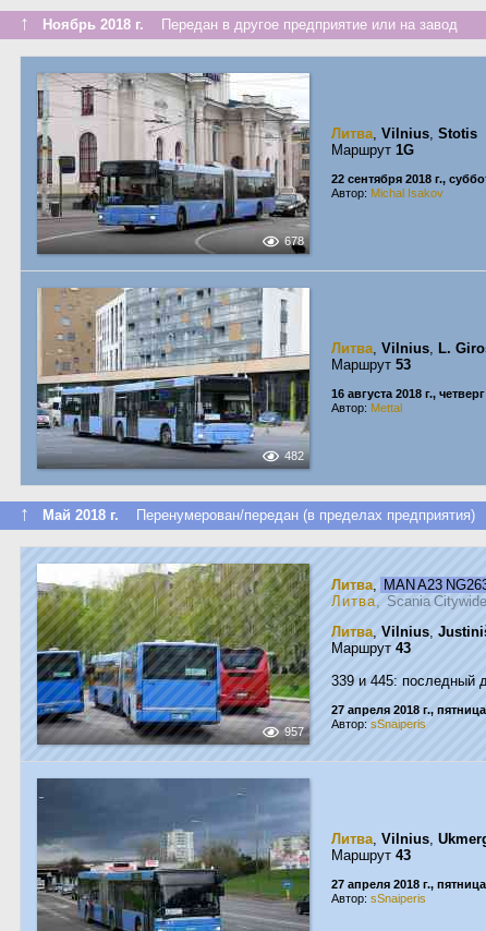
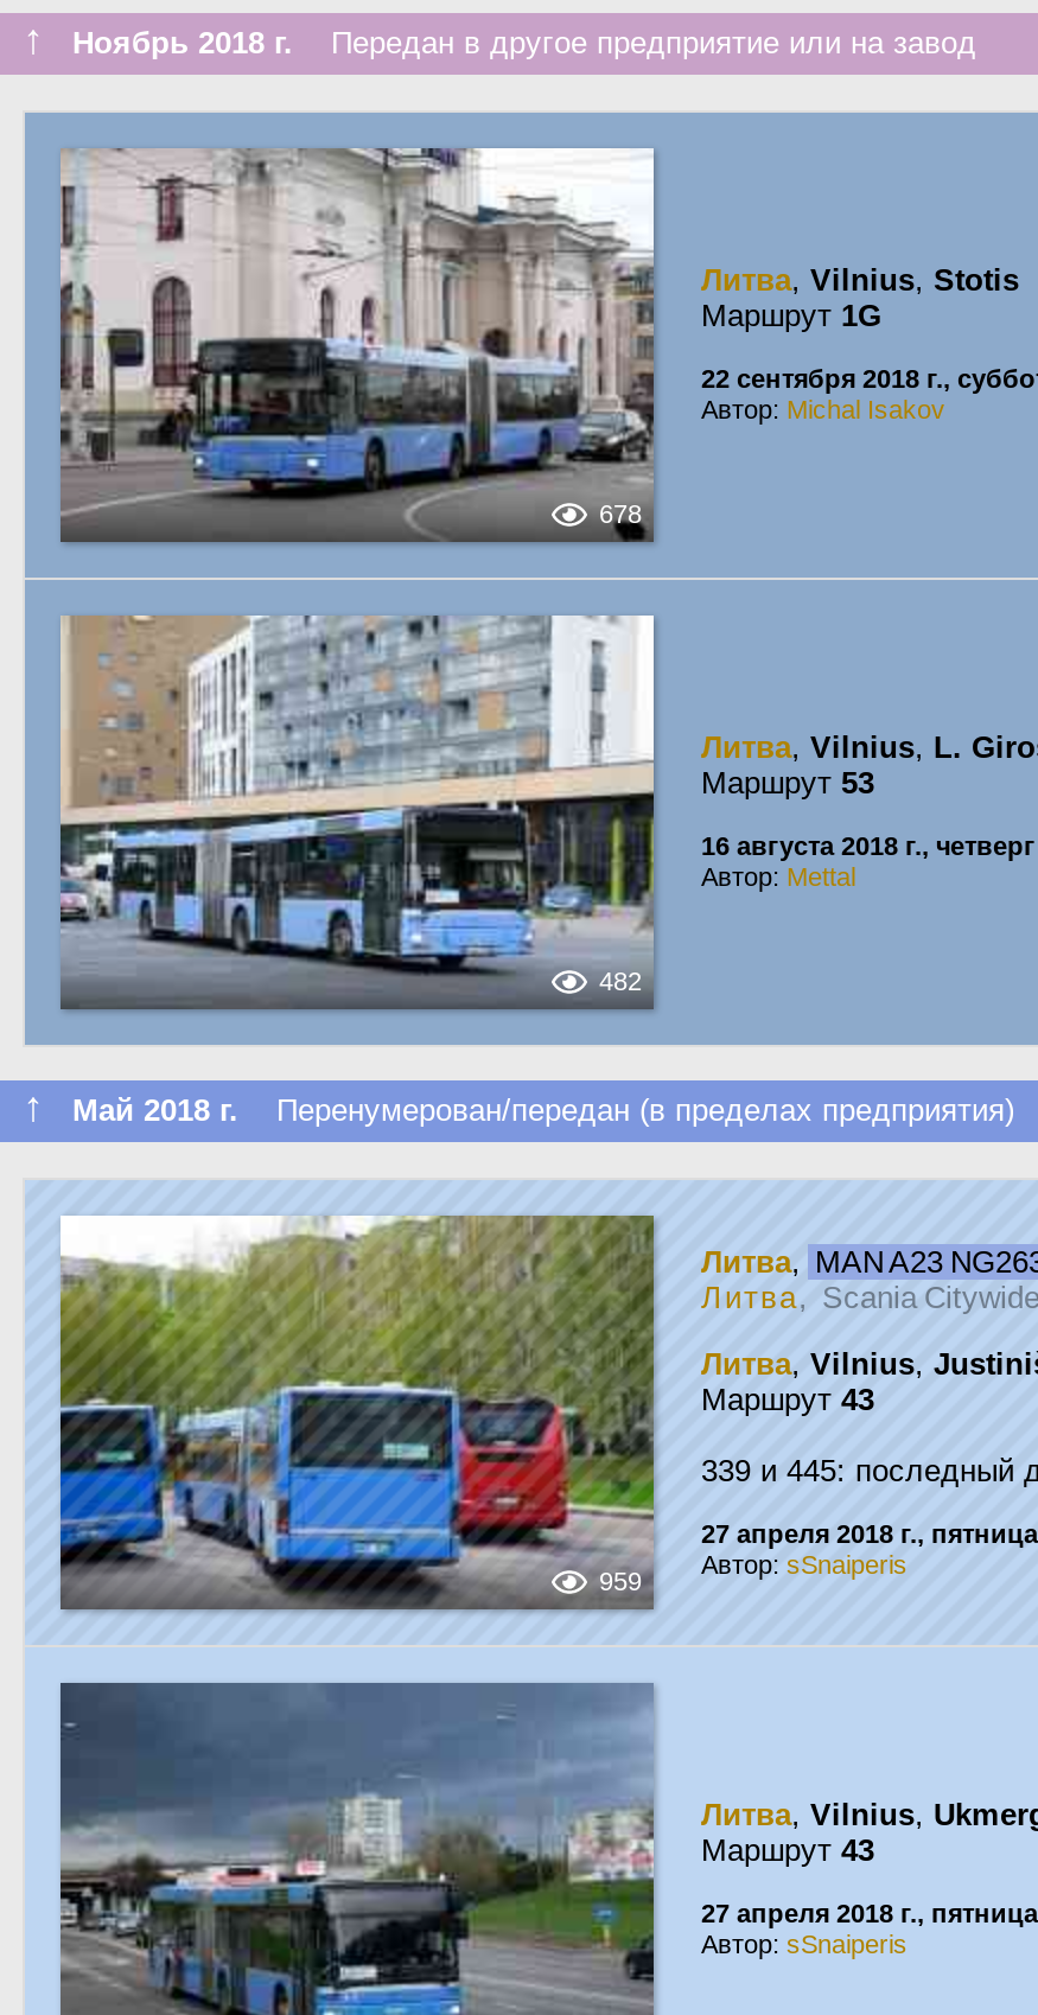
- 957
+ 959
